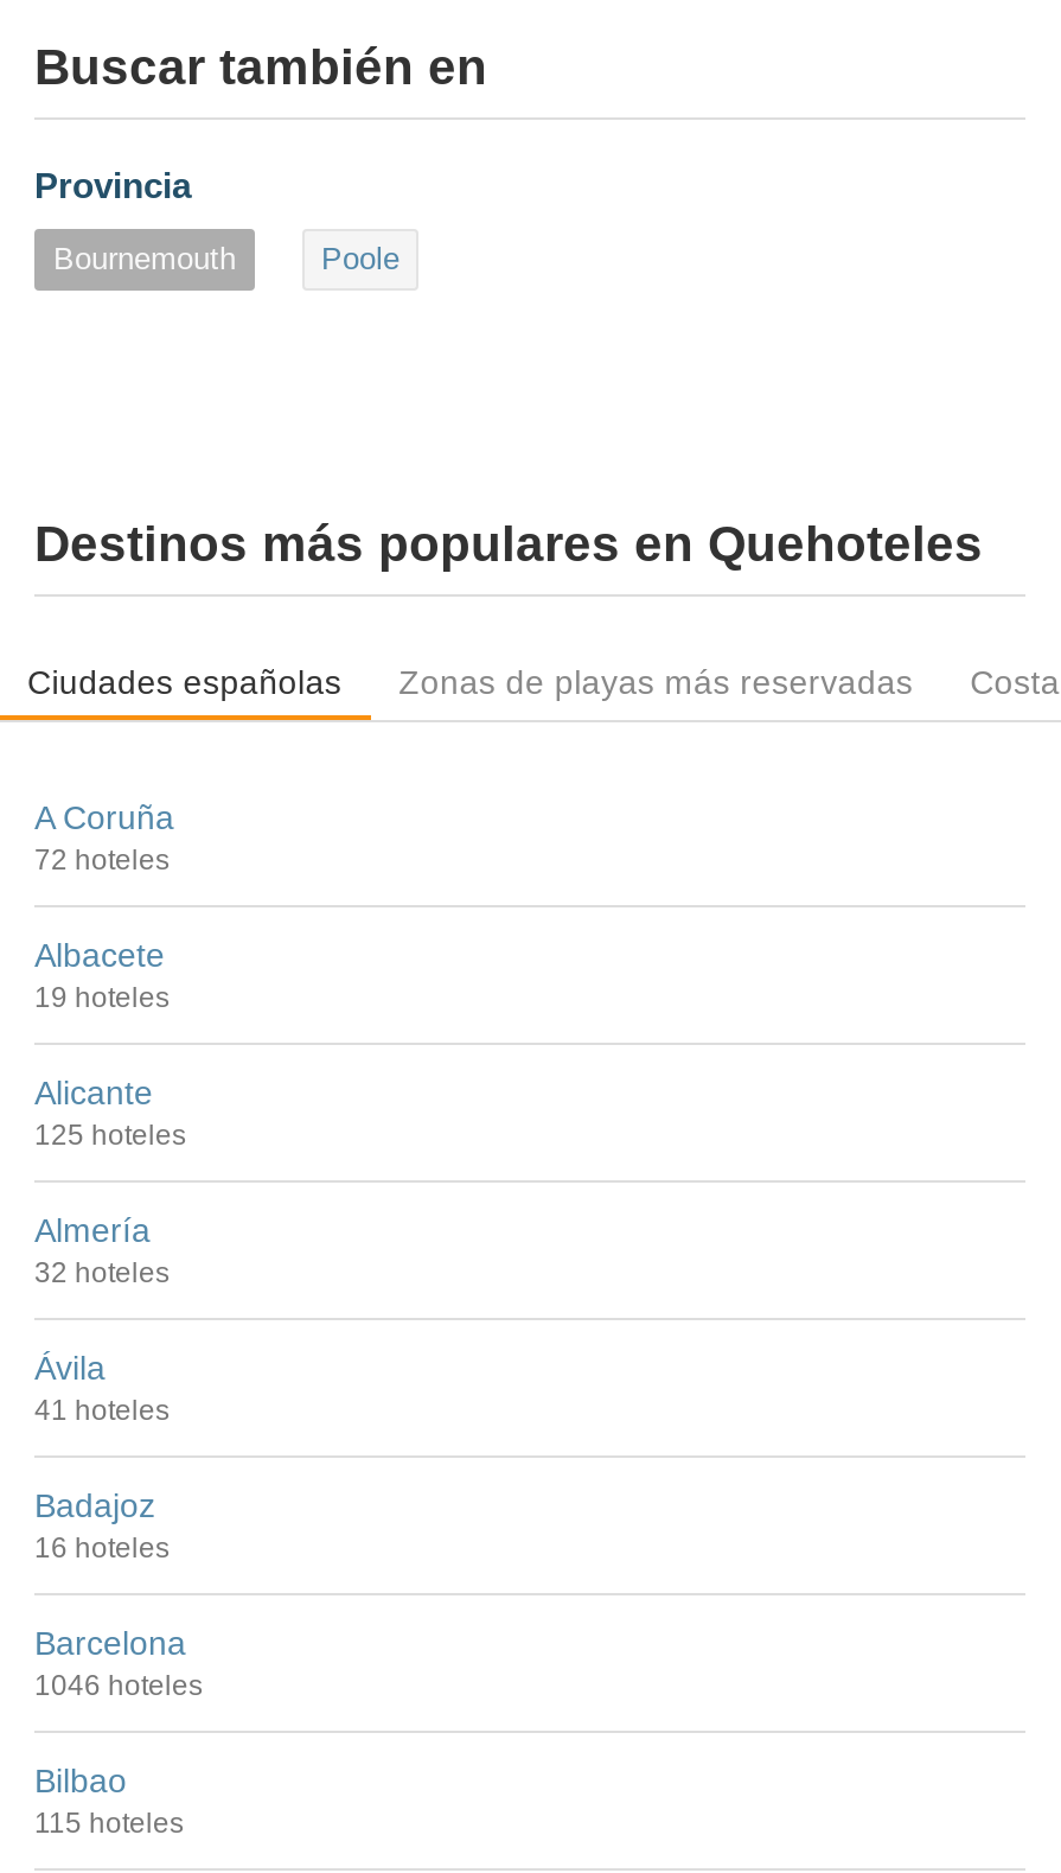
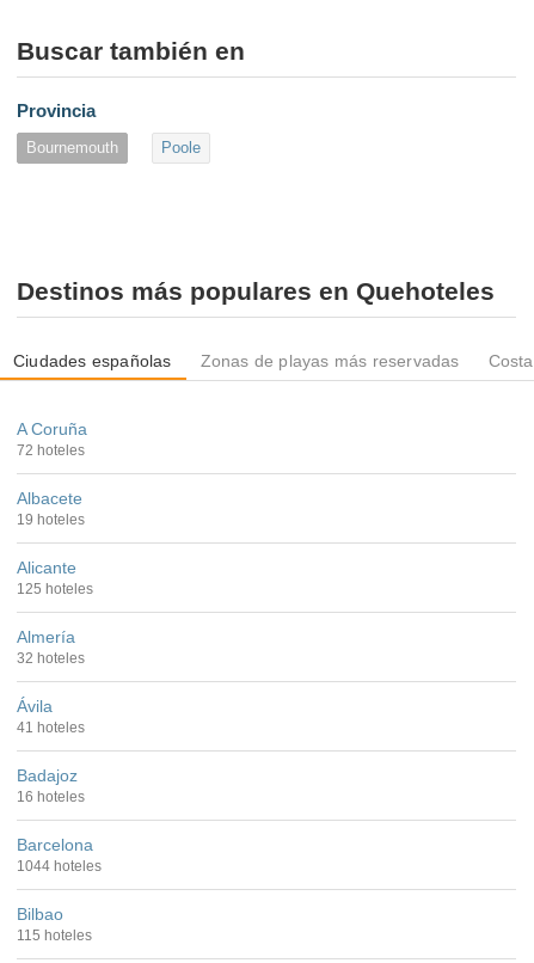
- 1046 hoteles
+ 1044 hoteles
